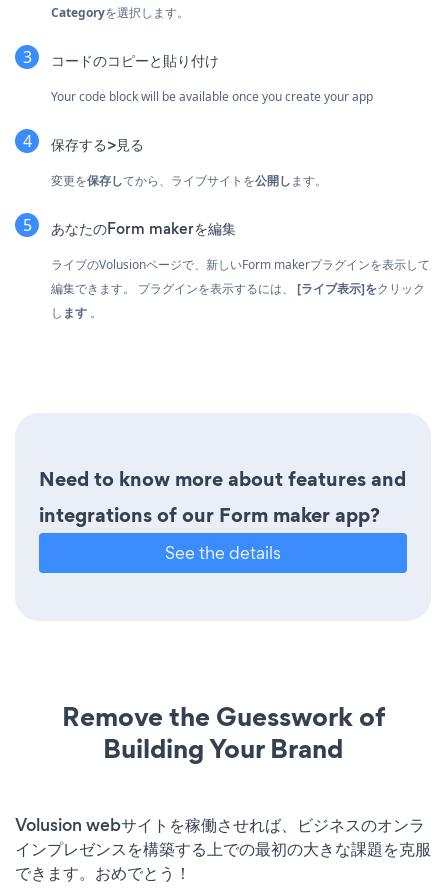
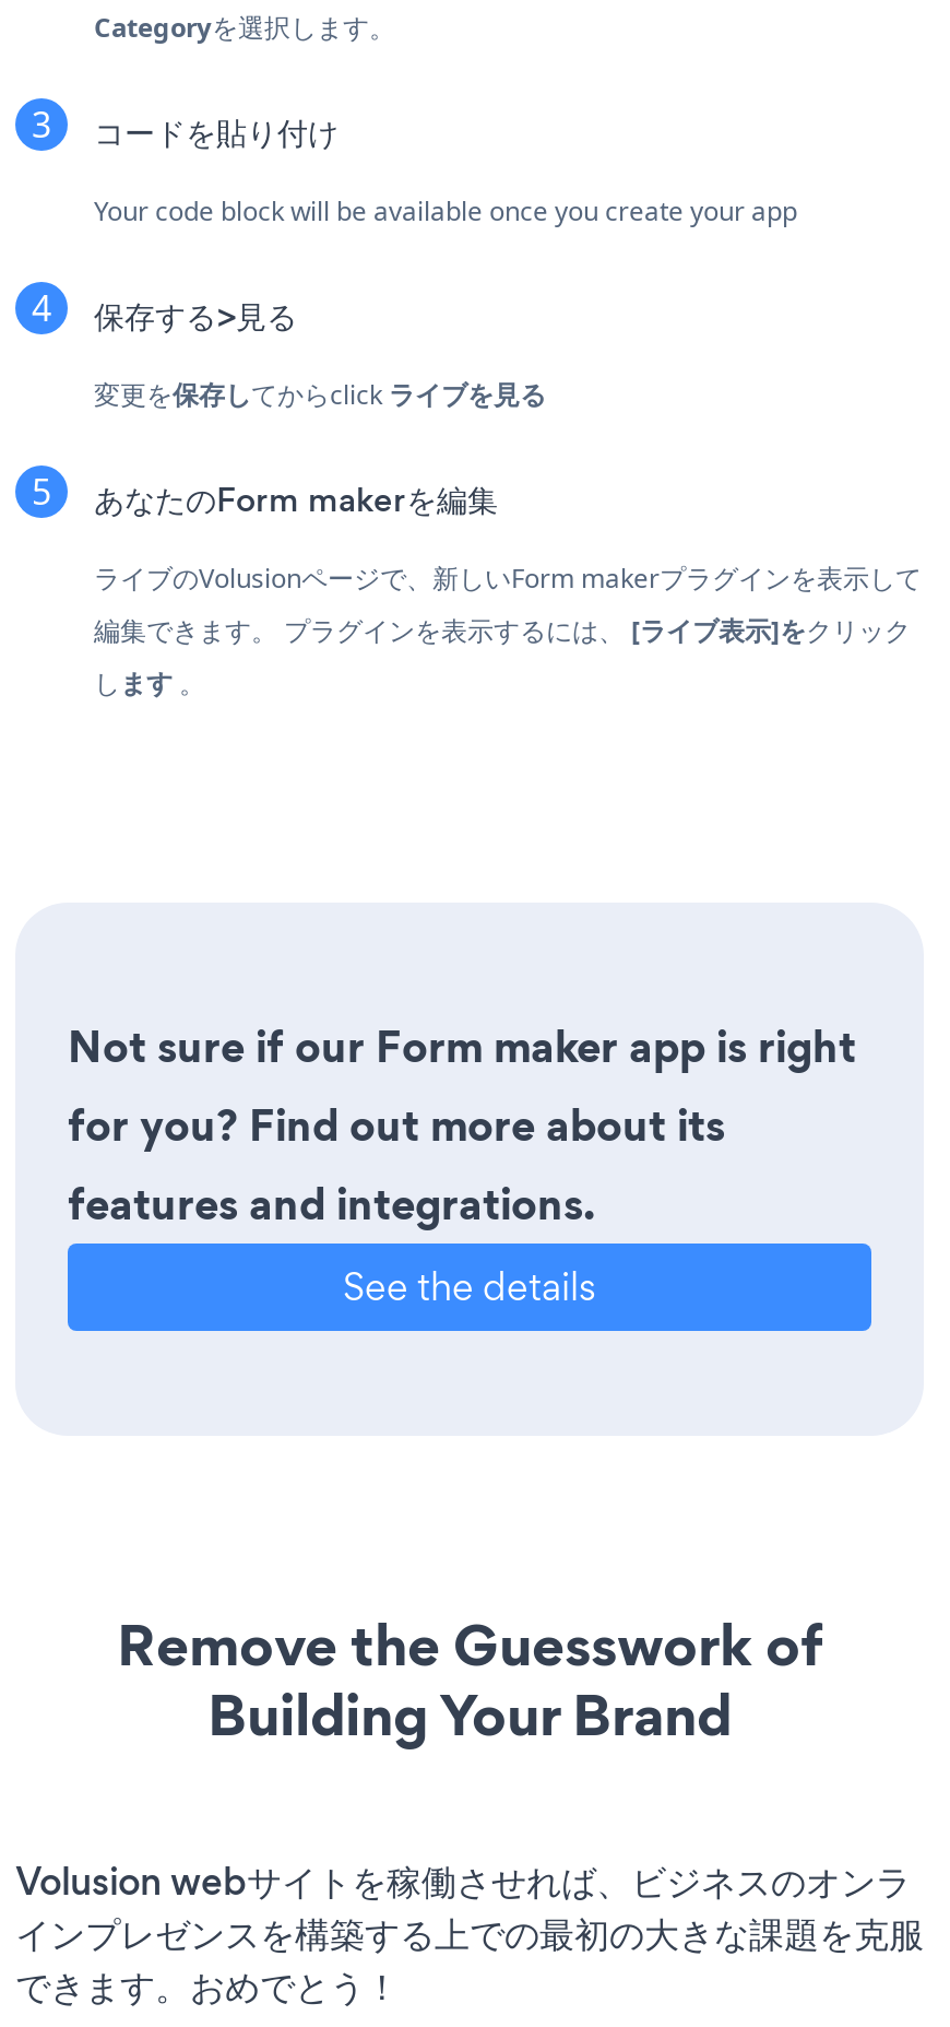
- コードのコピーと貼り付け
+ コードを貼り付け

- 変更を保存してから、ライブサイトを公開します。
+ 変更を保存してからclickライブを見る

- Need to know more about features and
- integrations of our Form maker app?
+ Not sure if our Form maker app is right
+ for you? Find out more about its
+ features and integrations.
